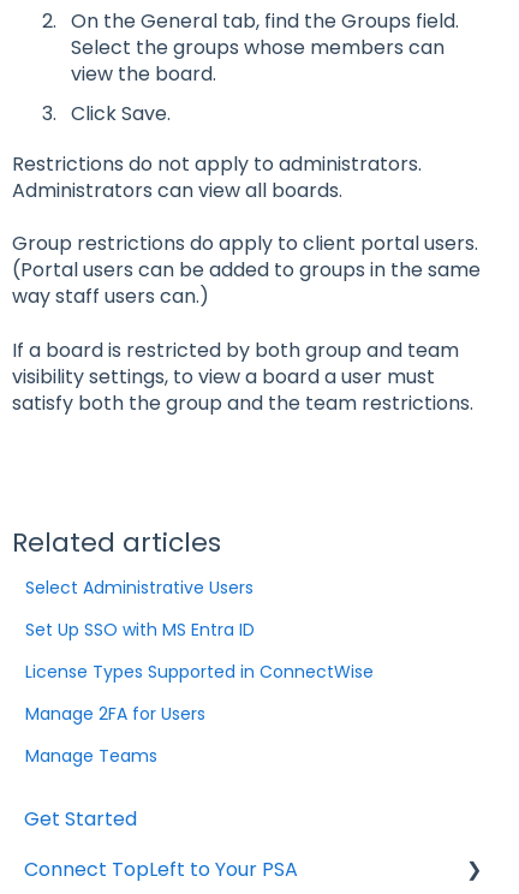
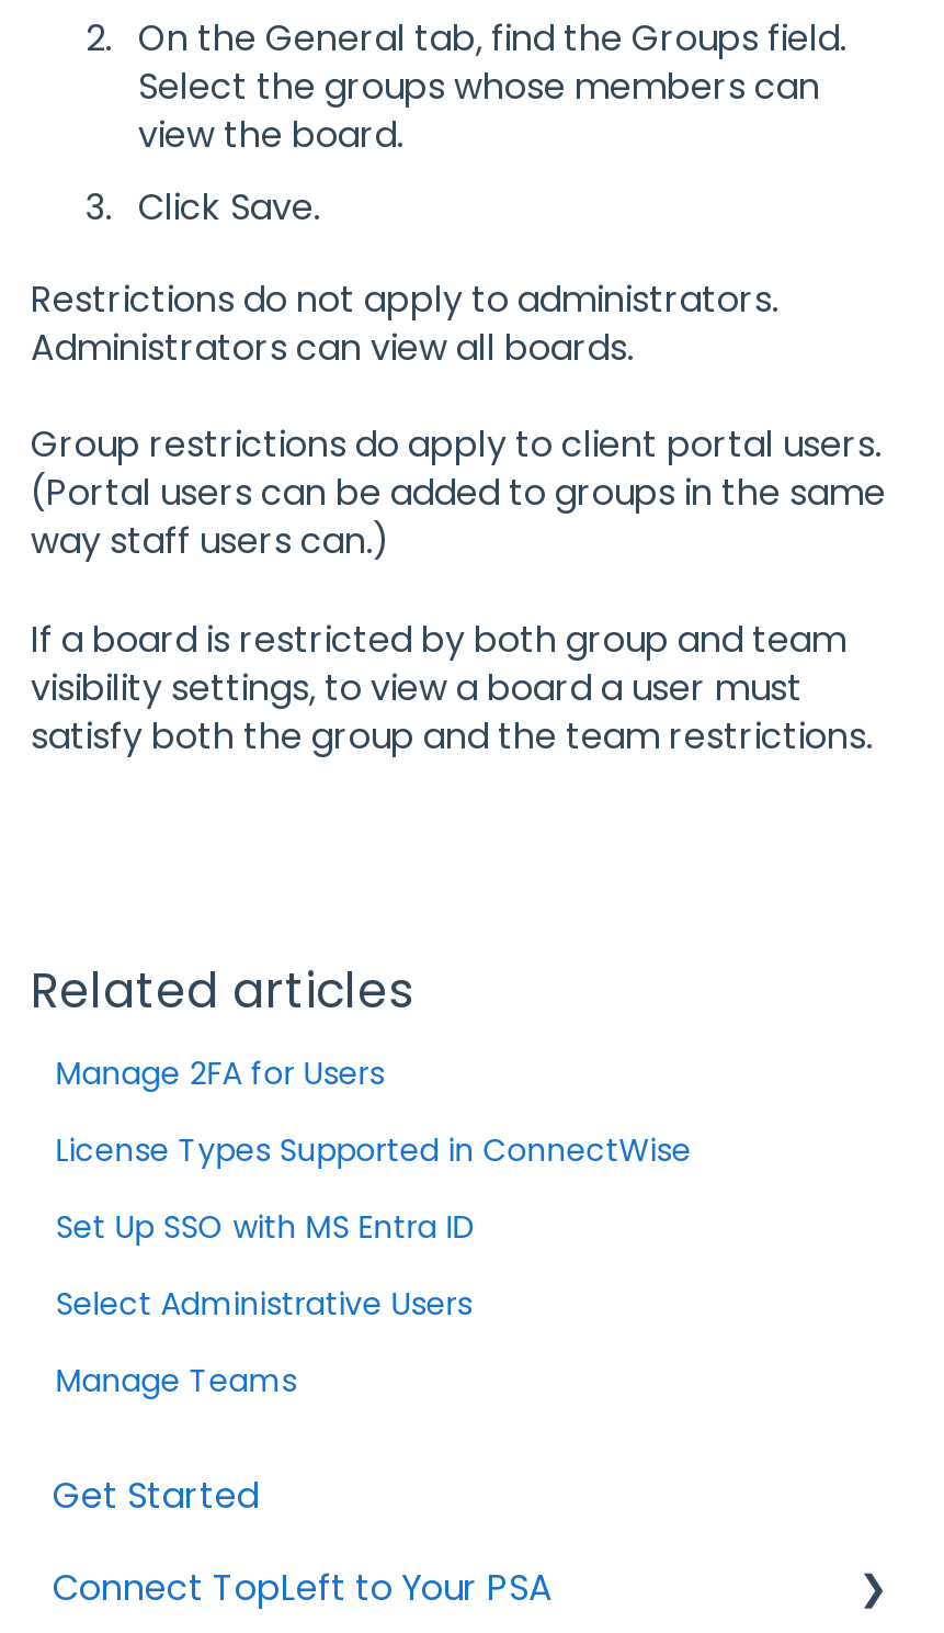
moved down: Select Administrative Users

moved up: Set Up SSO with MS Entra ID | License Types Supported in ConnectWise | Manage 2FA for Users
